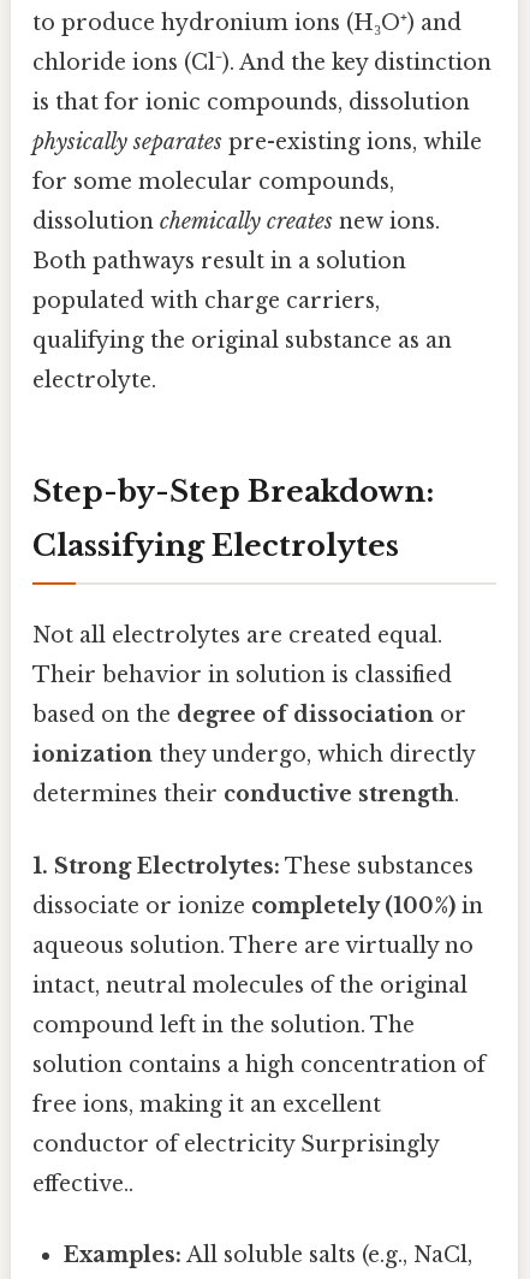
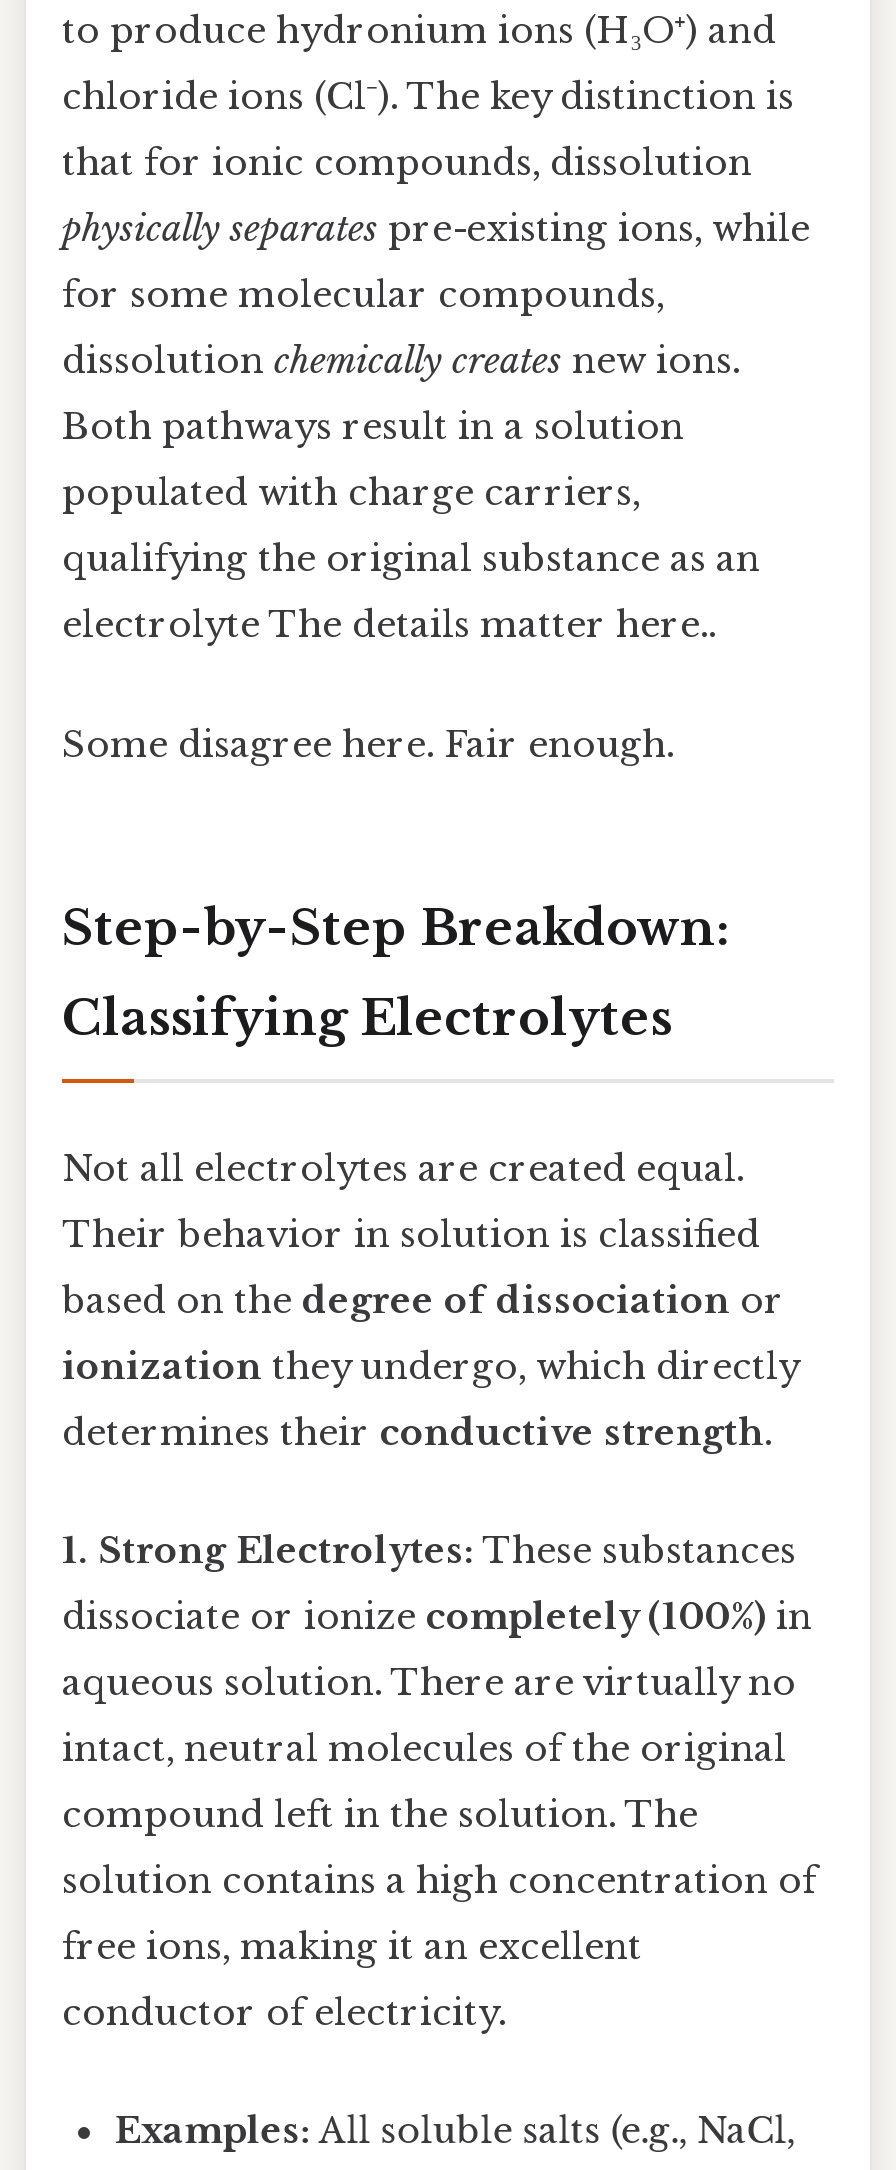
- chloride ions (Cl⁻). And the key distinction
+ chloride ions (Cl⁻). The key distinction is

- is that for ionic compounds, dissolution
+ that for ionic compounds, dissolution

- electrolyte.
+ electrolyte The details matter here..
+ Some disagree here. Fair enough.

moved down: Step-by-Step Breakdown: | Classifying Electrolytes | Not all electrolytes are created equal. | ... | solution contains a high concentration of | free ions, making it an excellent

- conductor of electricity Surprisingly
- effective..
+ conductor of electricity.
